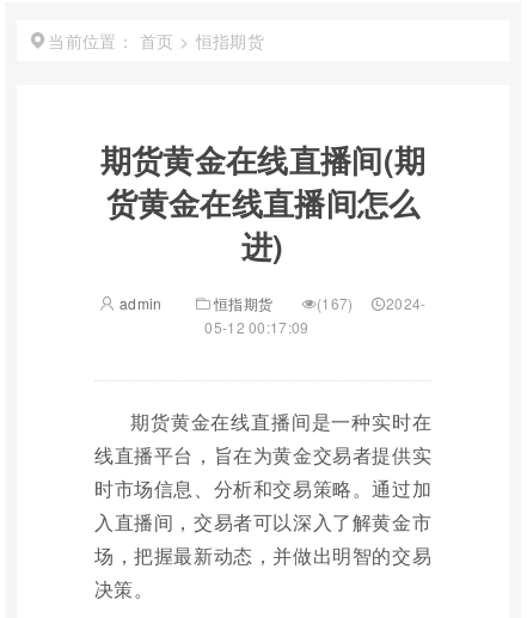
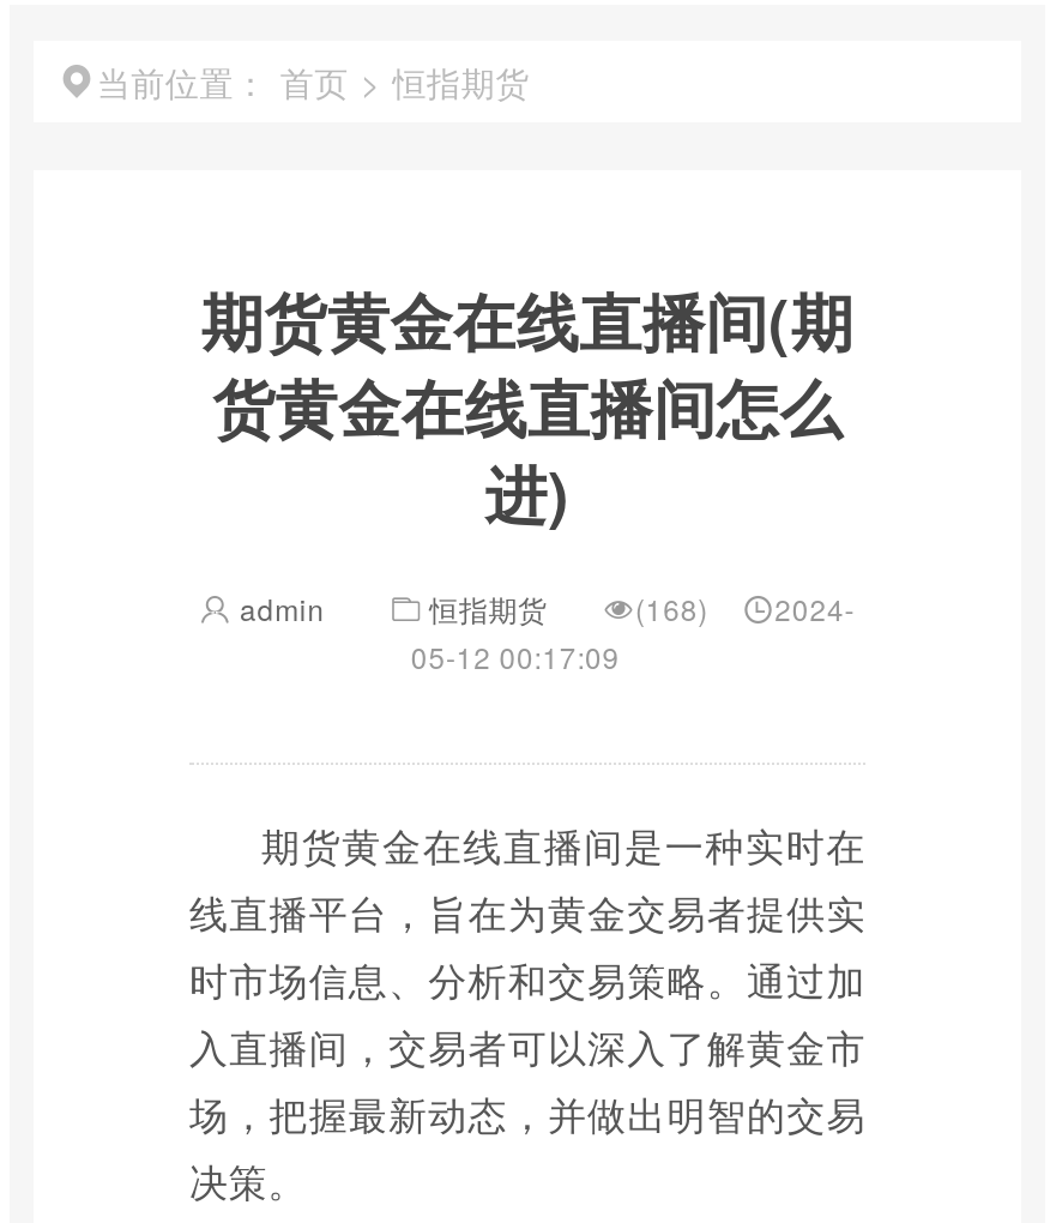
- (167) 2024-
+ (168) 2024-
